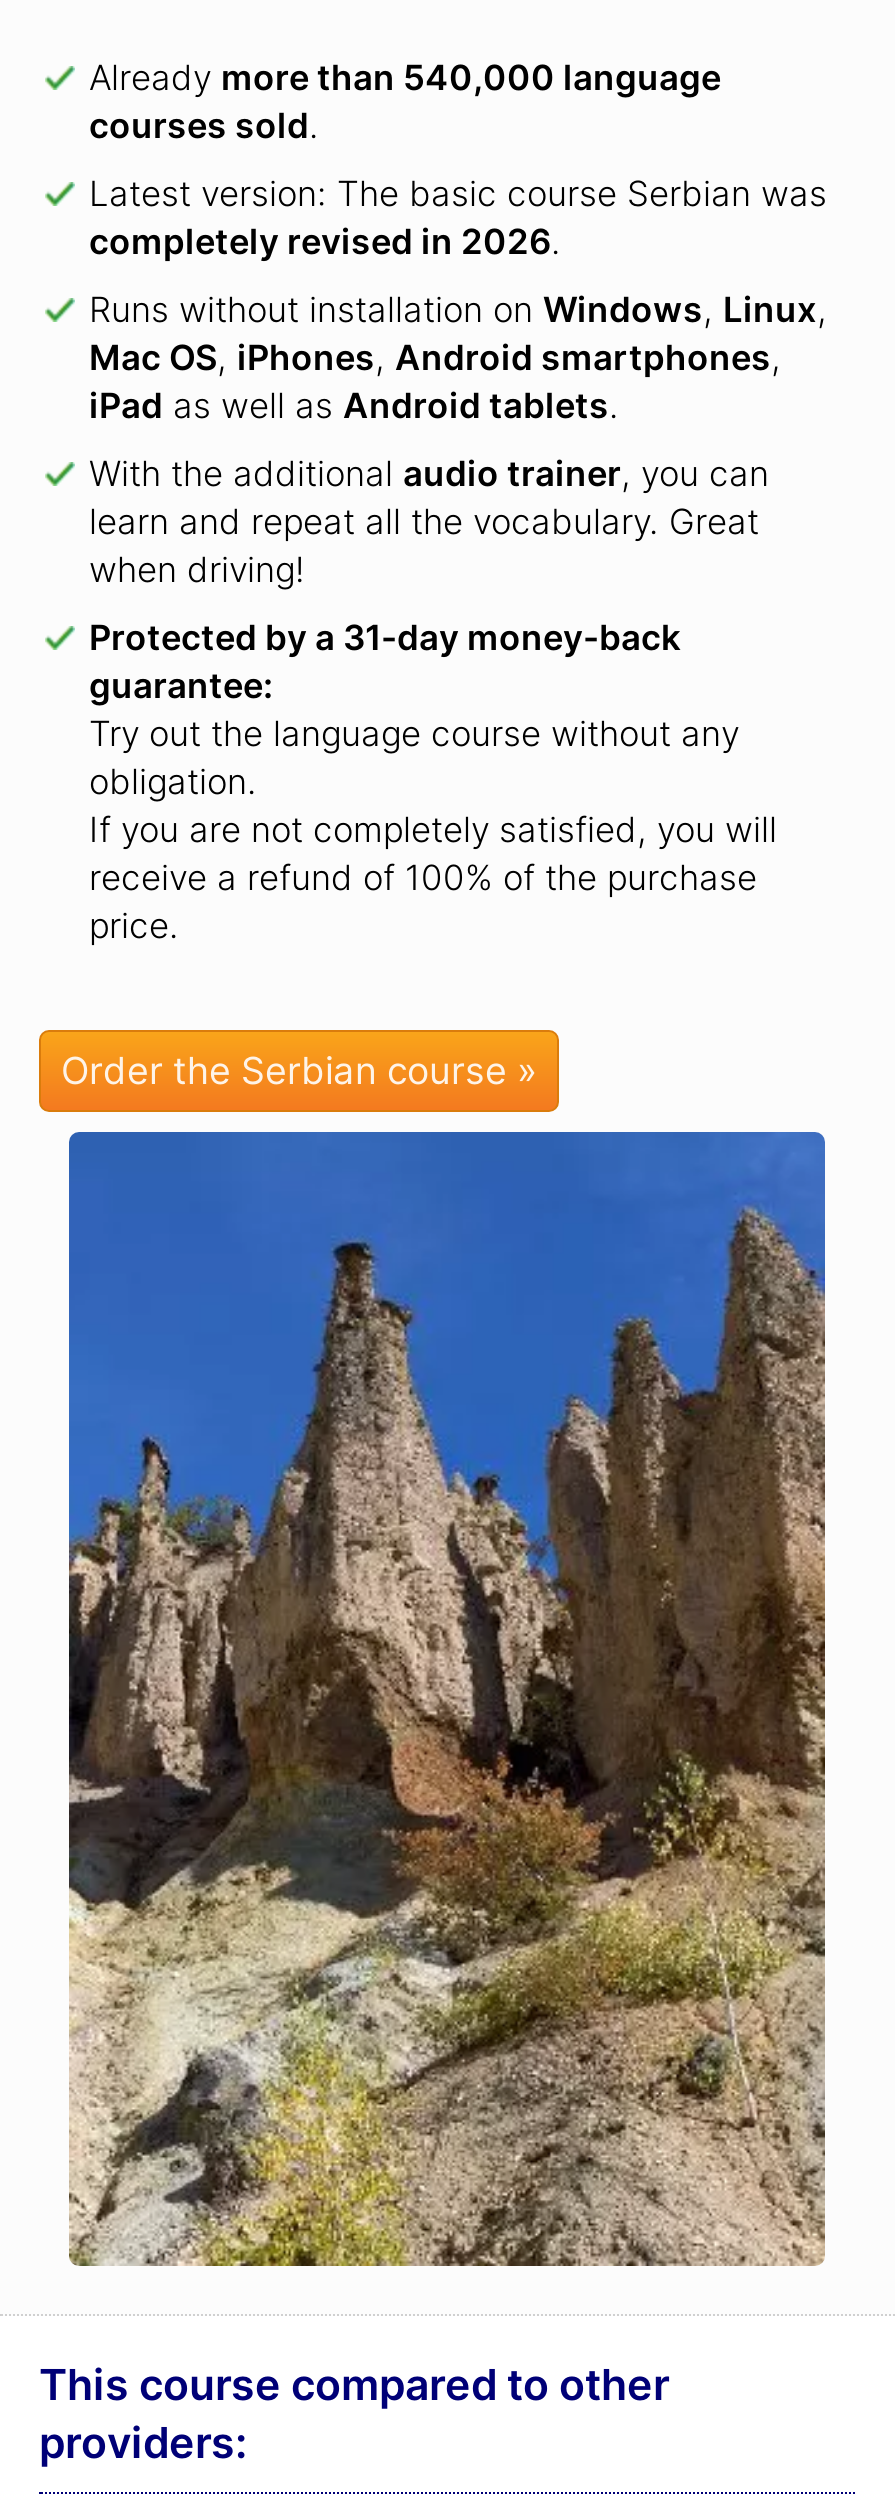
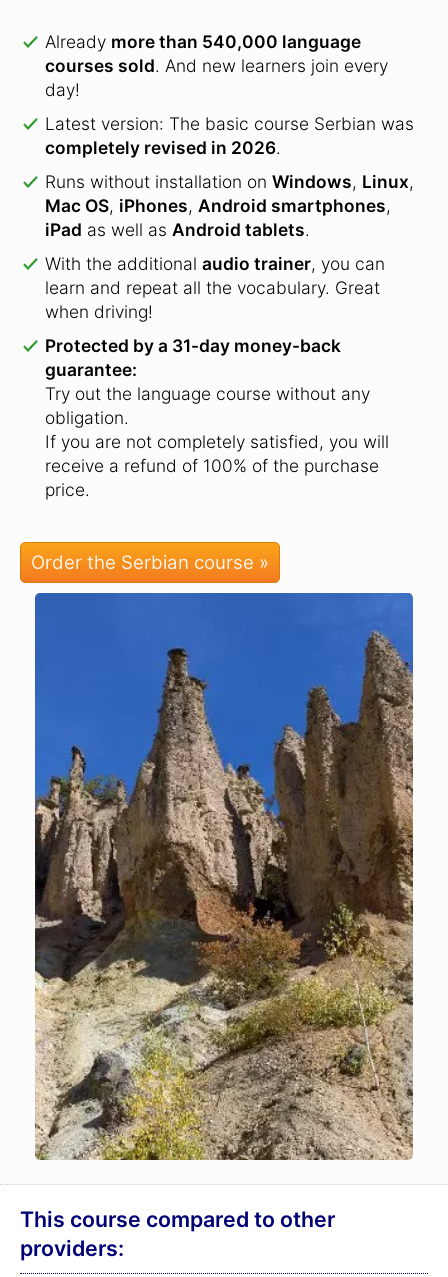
- courses sold.
+ courses sold. And new learners join every
+ day!
